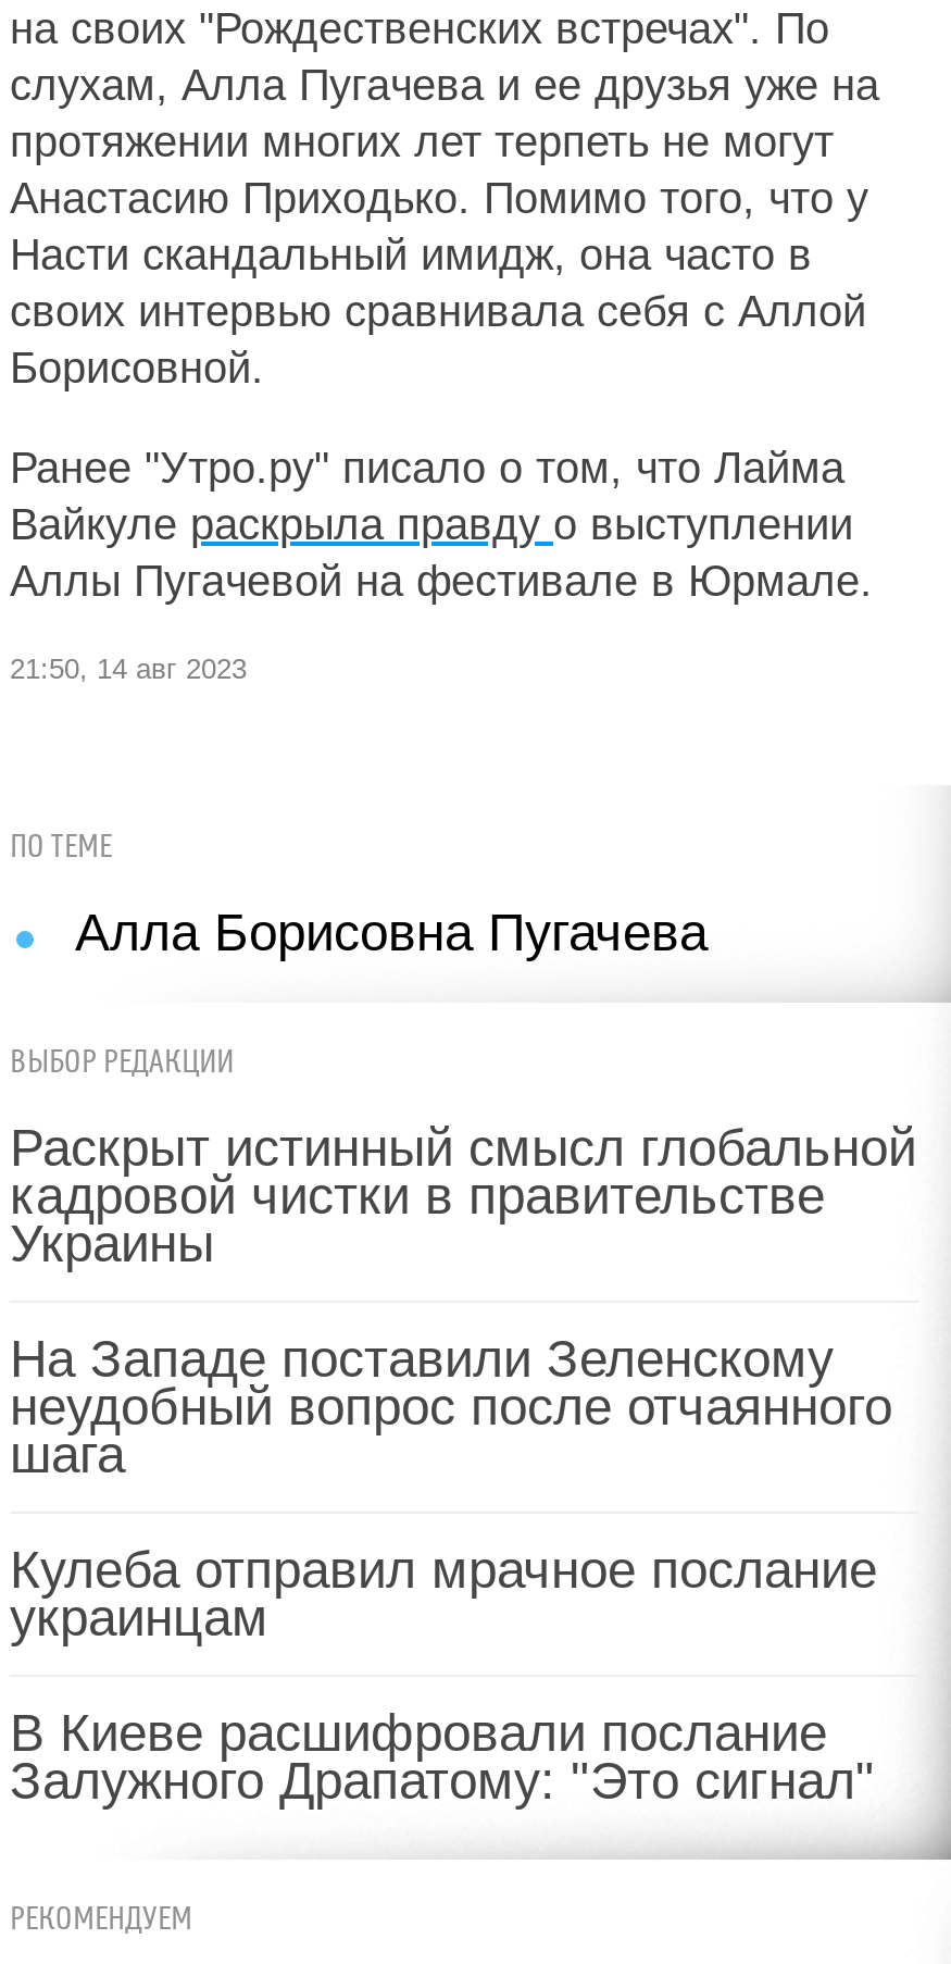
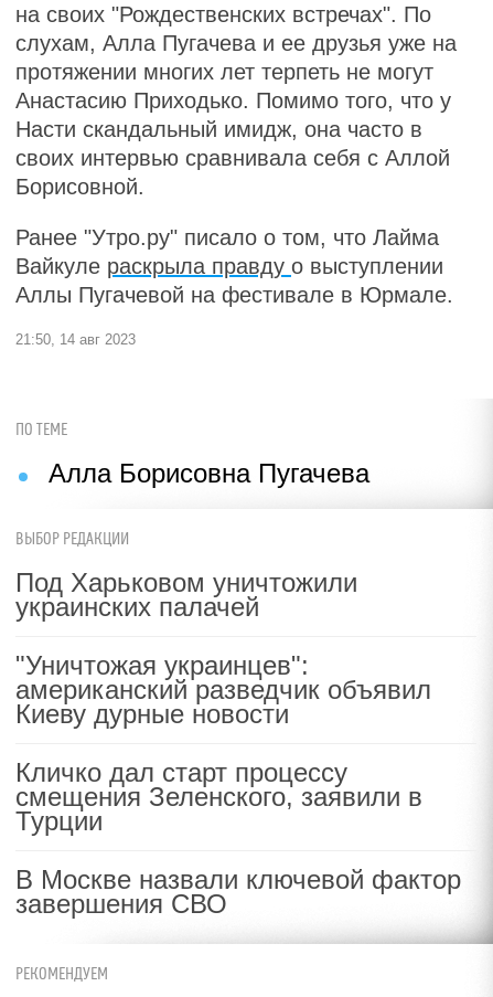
- Раскрыт истинный смысл глобальной
- кадровой чистки в правительстве
- Украины
+ Под Харьковом уничтожили
+ украинских палачей

- На Западе поставили Зеленскому
- неудобный вопрос после отчаянного
- шага
+ "Уничтожая украинцев":
+ американский разведчик объявил
+ Киеву дурные новости

- Кулеба отправил мрачное послание
- украинцам
+ Кличко дал старт процессу
+ смещения Зеленского, заявили в
+ Турции

- В Киеве расшифровали послание
- Залужного Драпатому: "Это сигнал"
+ В Москве назвали ключевой фактор
+ завершения СВО
